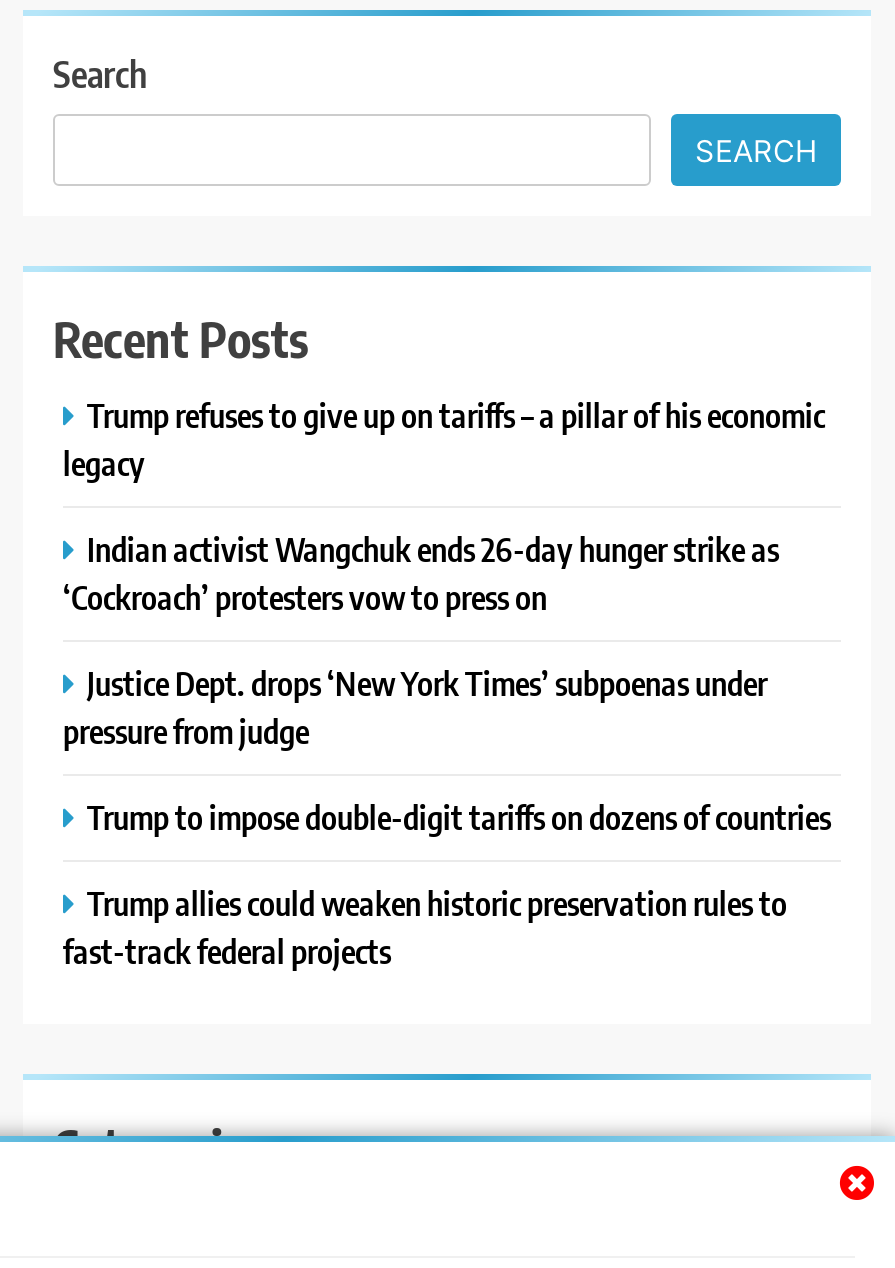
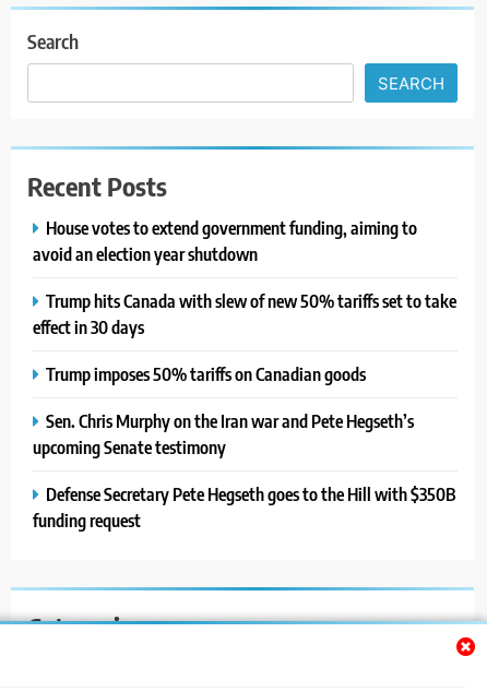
- Trump refuses to give up on tariffs – a pillar of his economic
- legacy
+ House votes to extend government funding, aiming to
+ avoid an election year shutdown

- Indian activist Wangchuk ends 26-day hunger strike as
- ‘Cockroach’ protesters vow to press on
+ Trump hits Canada with slew of new 50% tariffs set to take
+ effect in 30 days

- Justice Dept. drops ‘New York Times’ subpoenas under
- pressure from judge
+ Trump imposes 50% tariffs on Canadian goods

- Trump to impose double-digit tariffs on dozens of countries
+ Sen. Chris Murphy on the Iran war and Pete Hegseth’s
+ upcoming Senate testimony

- Trump allies could weaken historic preservation rules to
- fast-track federal projects
+ Defense Secretary Pete Hegseth goes to the Hill with $350B
+ funding request
